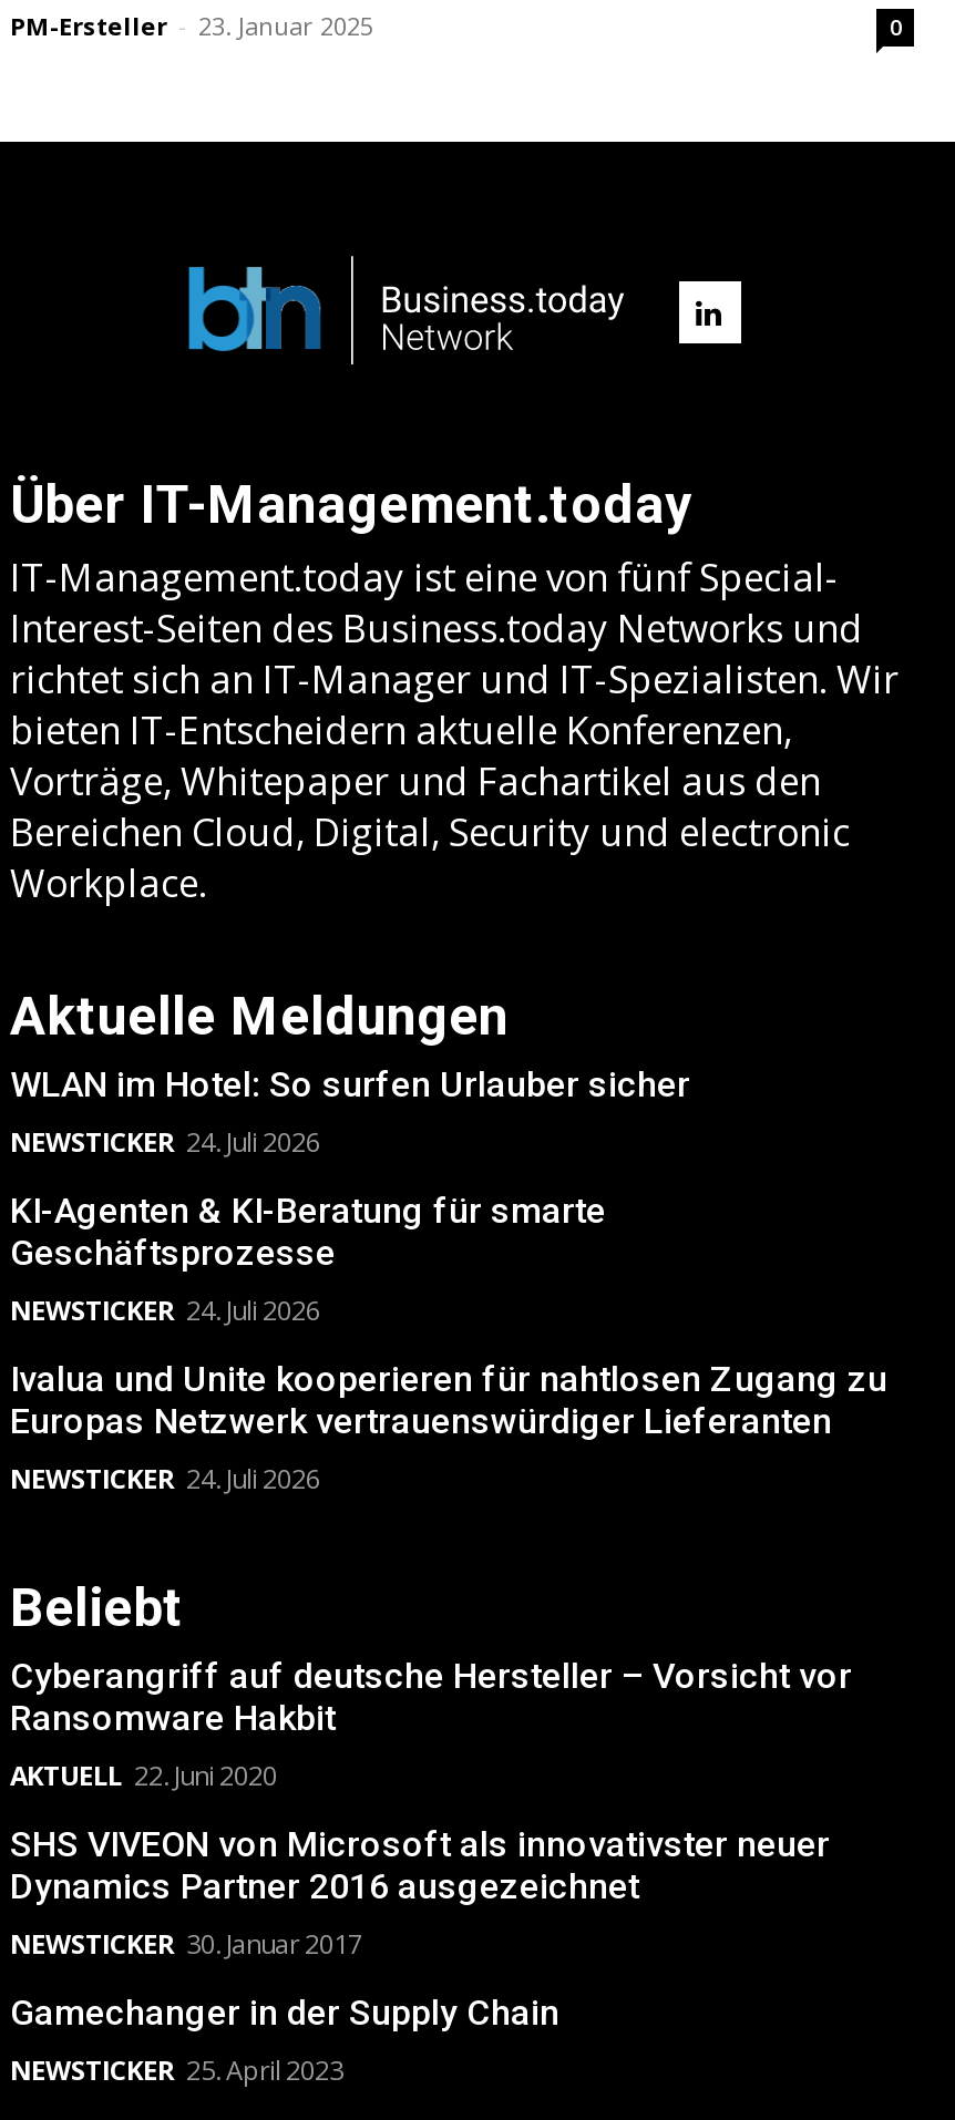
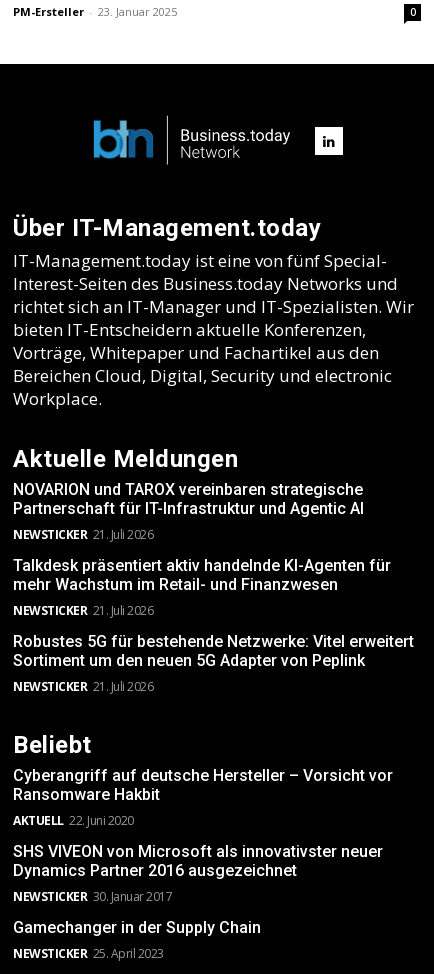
- WLAN im Hotel: So surfen Urlauber sicher
- NEWSTICKER 24. Juli 2026
+ NOVARION und TAROX vereinbaren strategische
+ Partnerschaft für IT-Infrastruktur und Agentic AI
+ NEWSTICKER 21. Juli 2026

- KI-Agenten & KI-Beratung für smarte
- Geschäftsprozesse
- NEWSTICKER 24. Juli 2026
+ Talkdesk präsentiert aktiv handelnde KI-Agenten für
+ mehr Wachstum im Retail- und Finanzwesen
+ NEWSTICKER 21. Juli 2026

- Ivalua und Unite kooperieren für nahtlosen Zugang zu
- Europas Netzwerk vertrauenswürdiger Lieferanten
- NEWSTICKER 24. Juli 2026
+ Robustes 5G für bestehende Netzwerke: Vitel erweitert
+ Sortiment um den neuen 5G Adapter von Peplink
+ NEWSTICKER 21. Juli 2026
